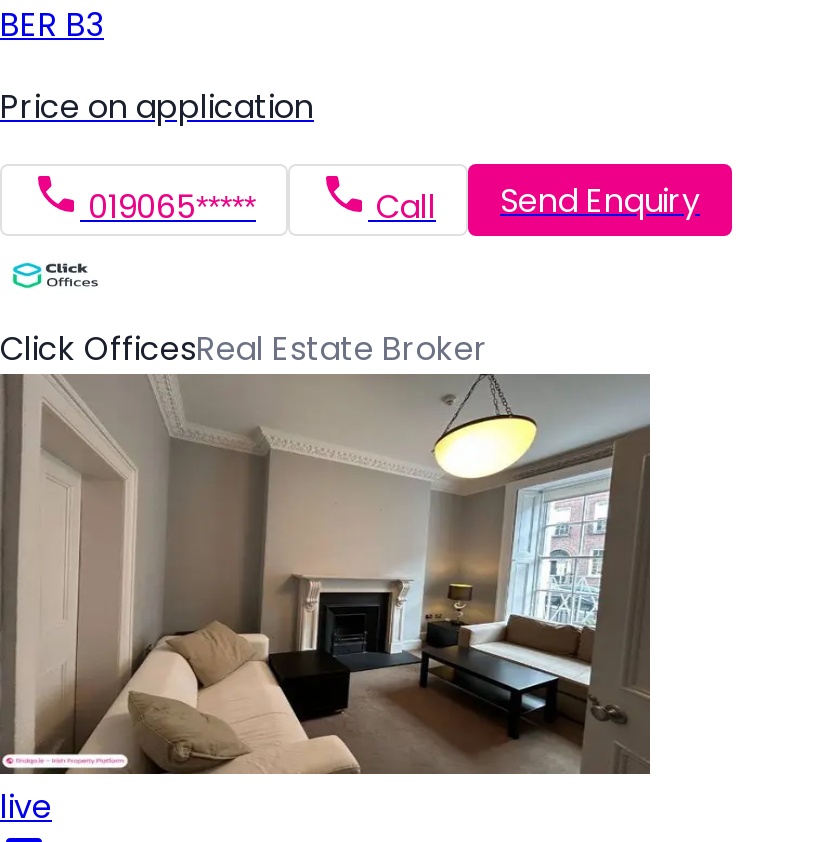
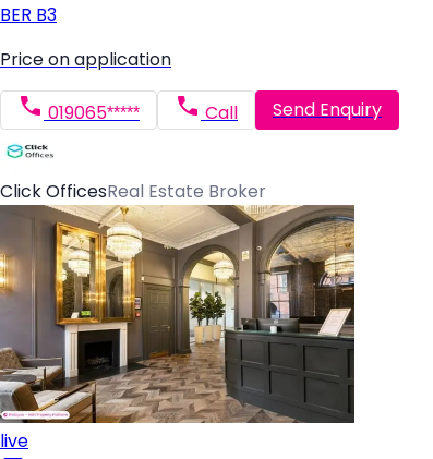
- [image]
+ [image]
